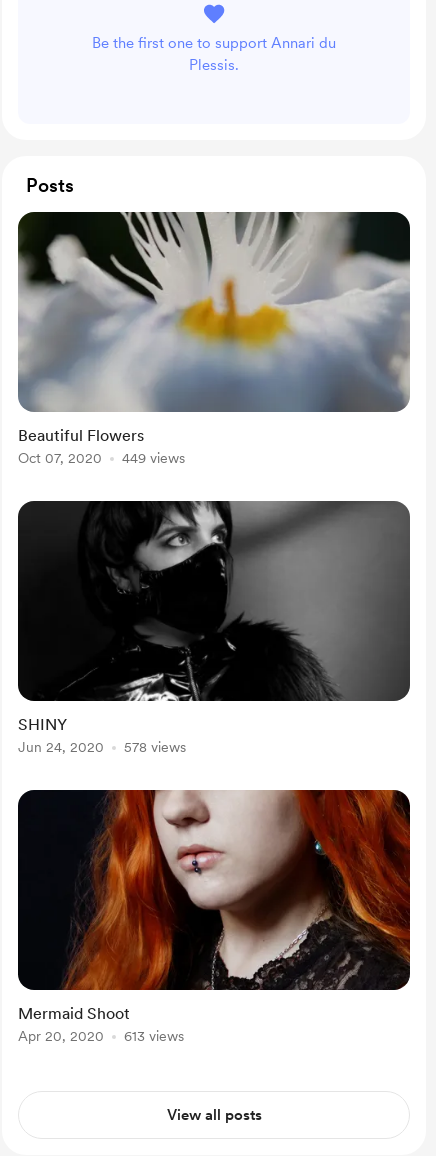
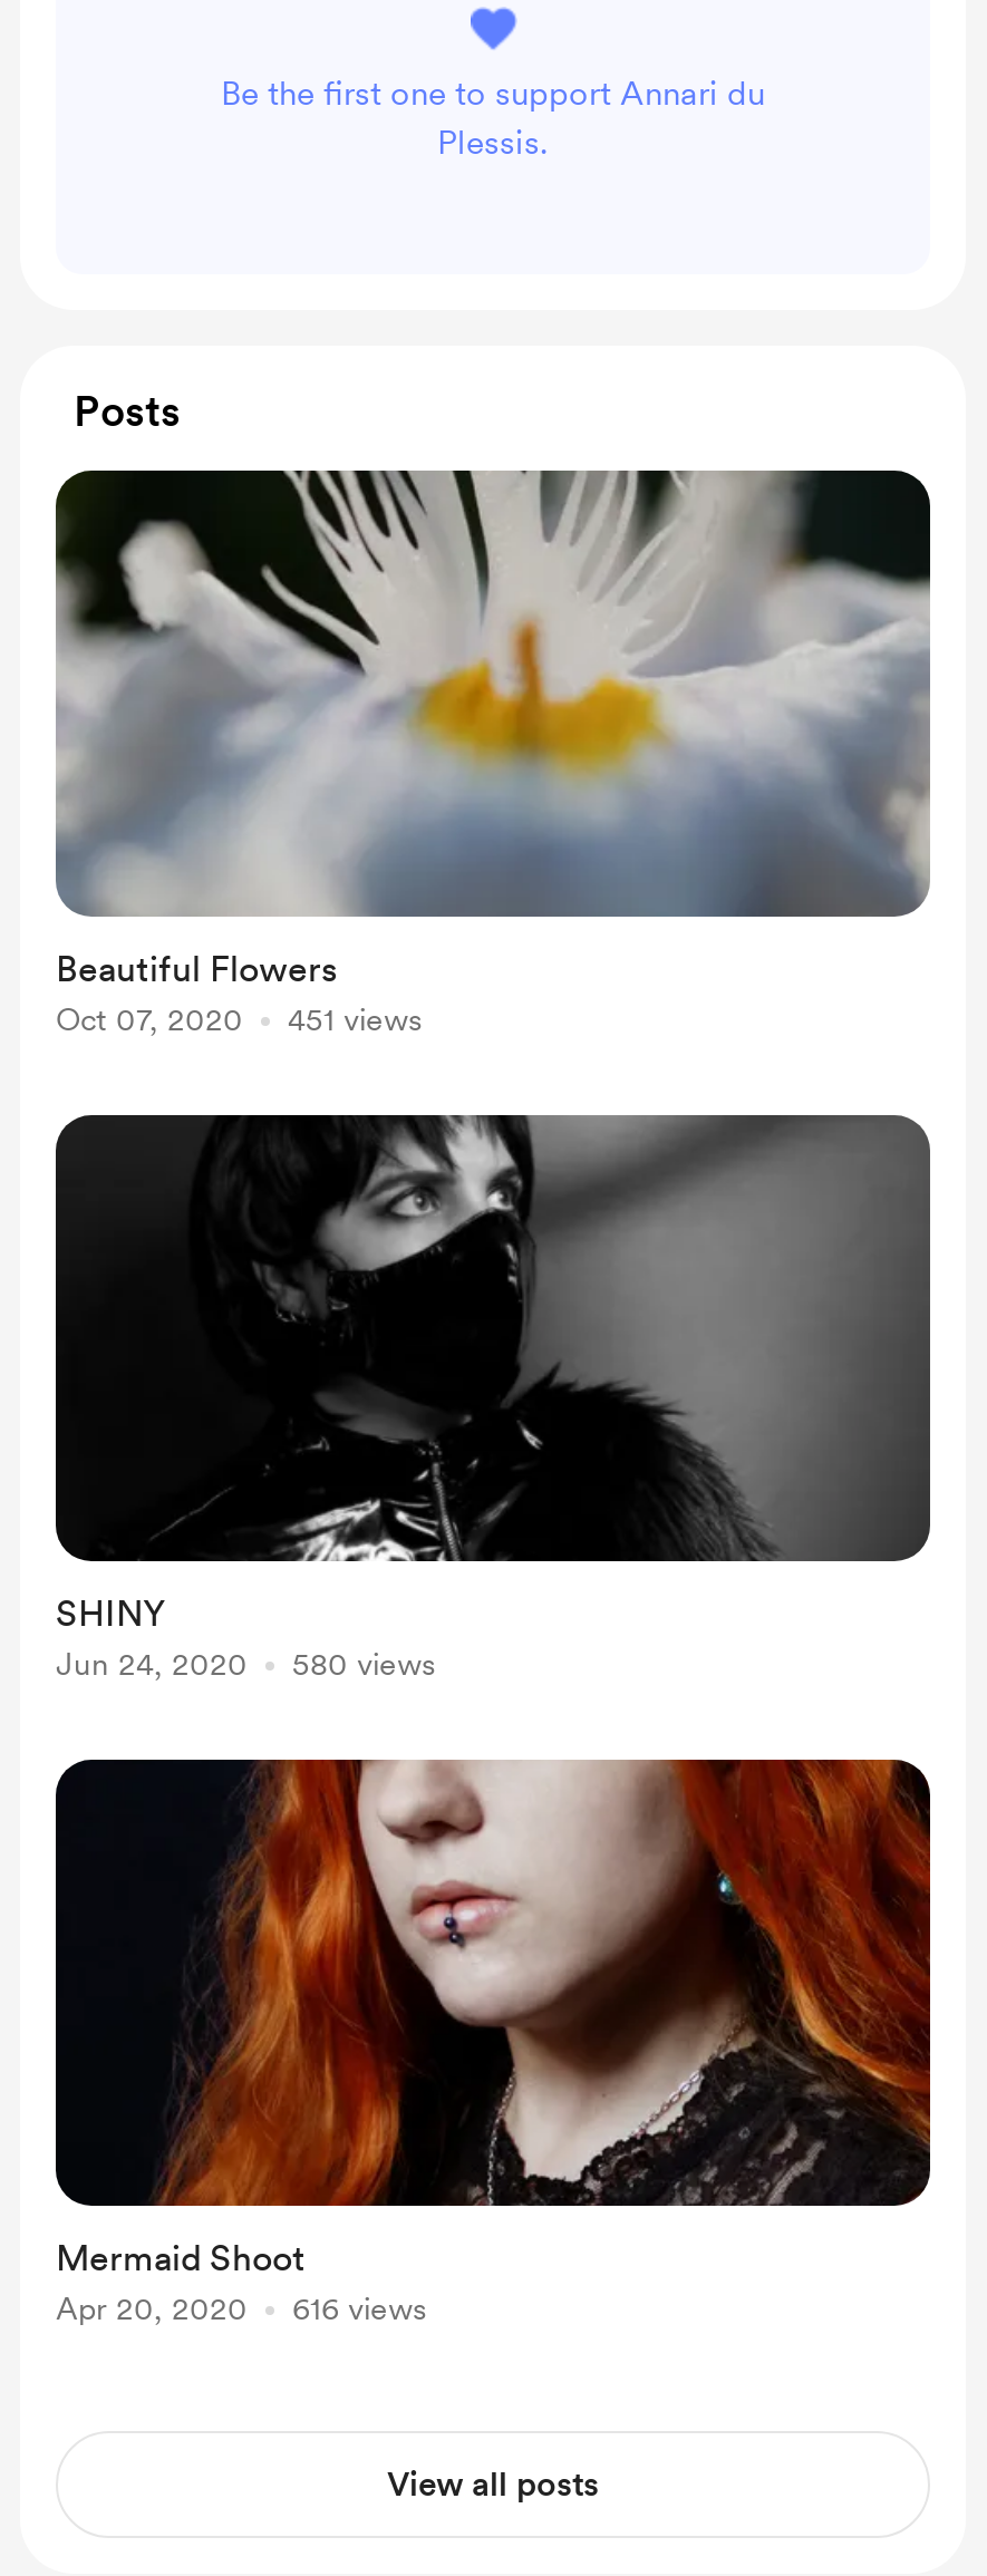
- Oct 07, 2020 449 views
+ Oct 07, 2020 451 views

- Jun 24, 2020 578 views
+ Jun 24, 2020 580 views

- Apr 20, 2020 613 views
+ Apr 20, 2020 616 views
